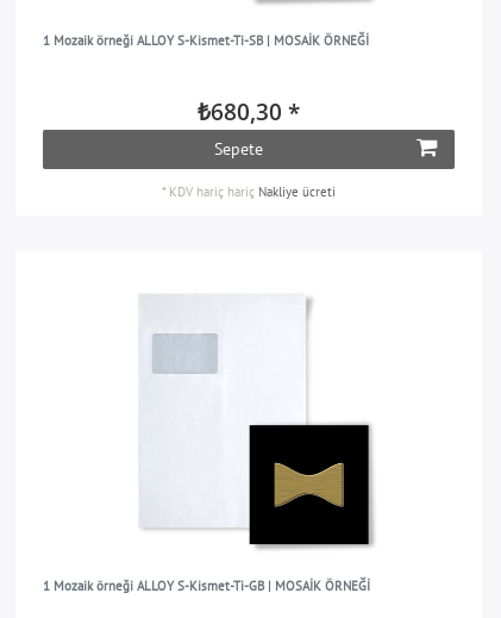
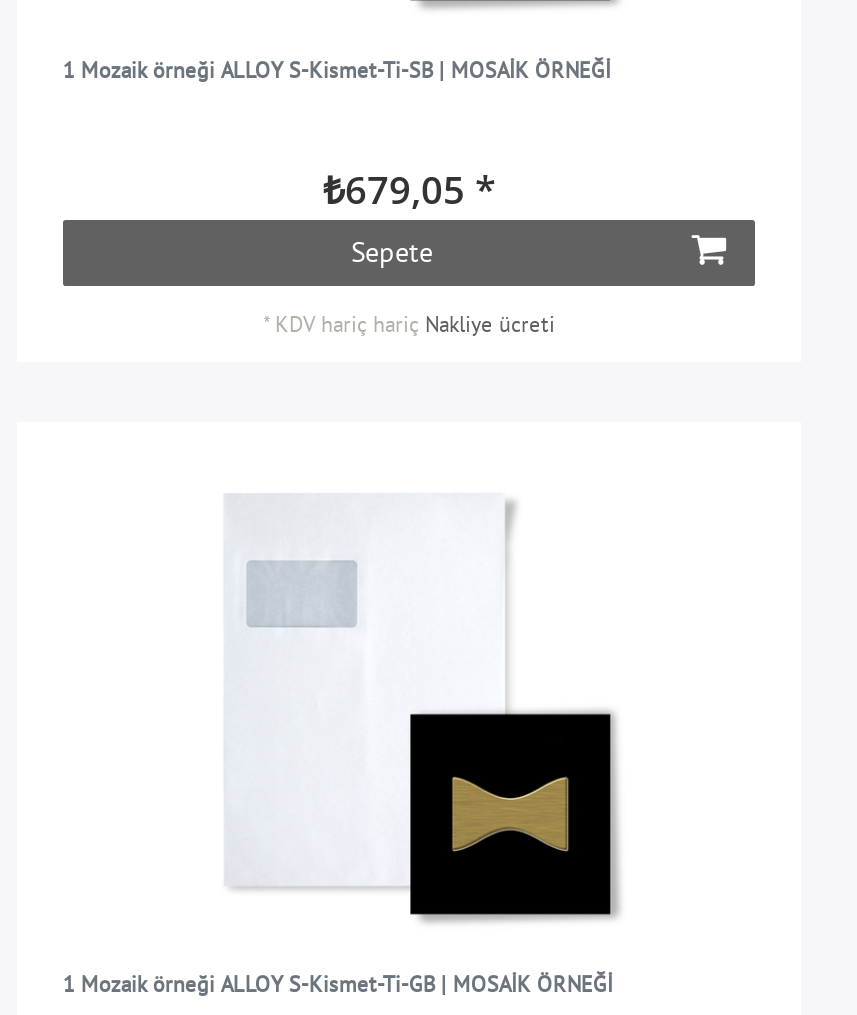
- ₺680,30 *
+ ₺679,05 *
